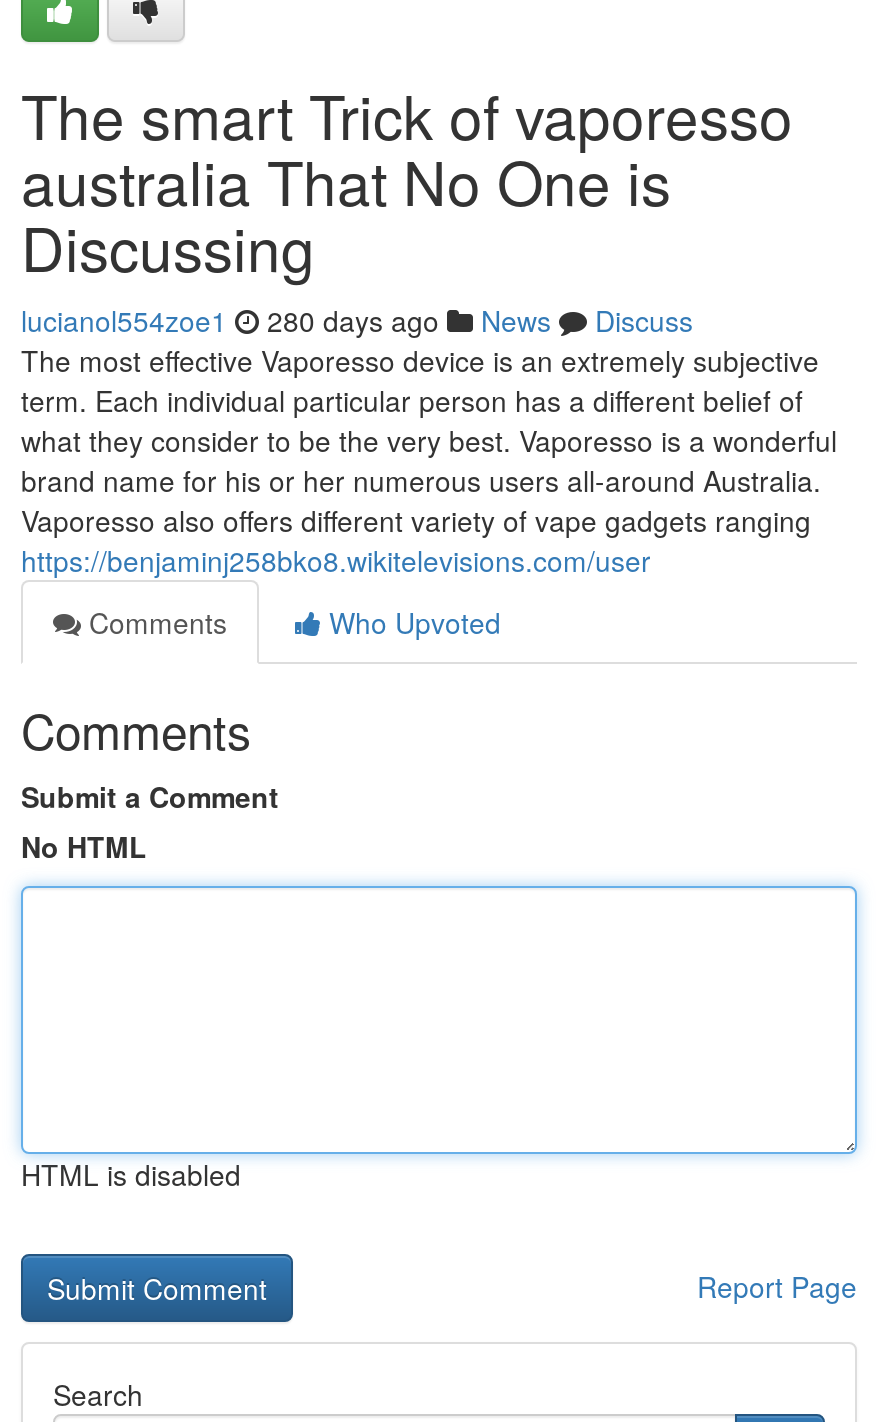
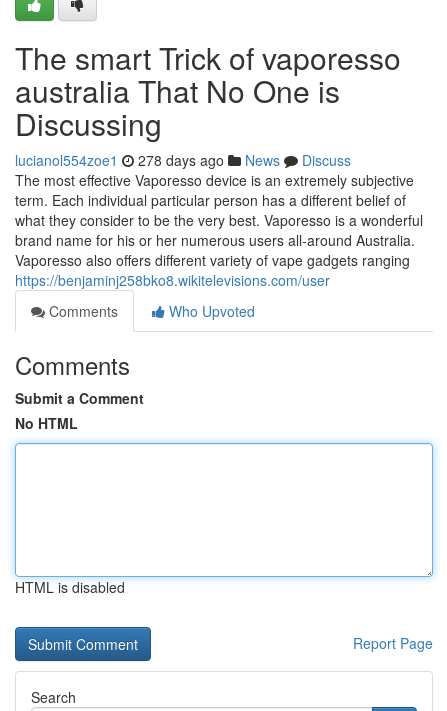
- lucianol554zoe1 280 days ago News Discuss
+ lucianol554zoe1 278 days ago News Discuss
